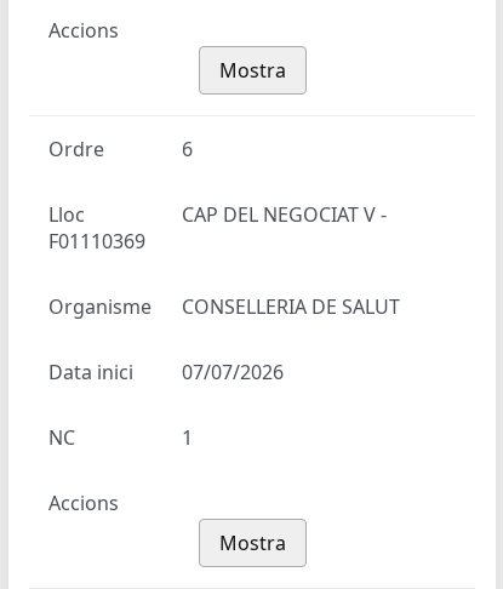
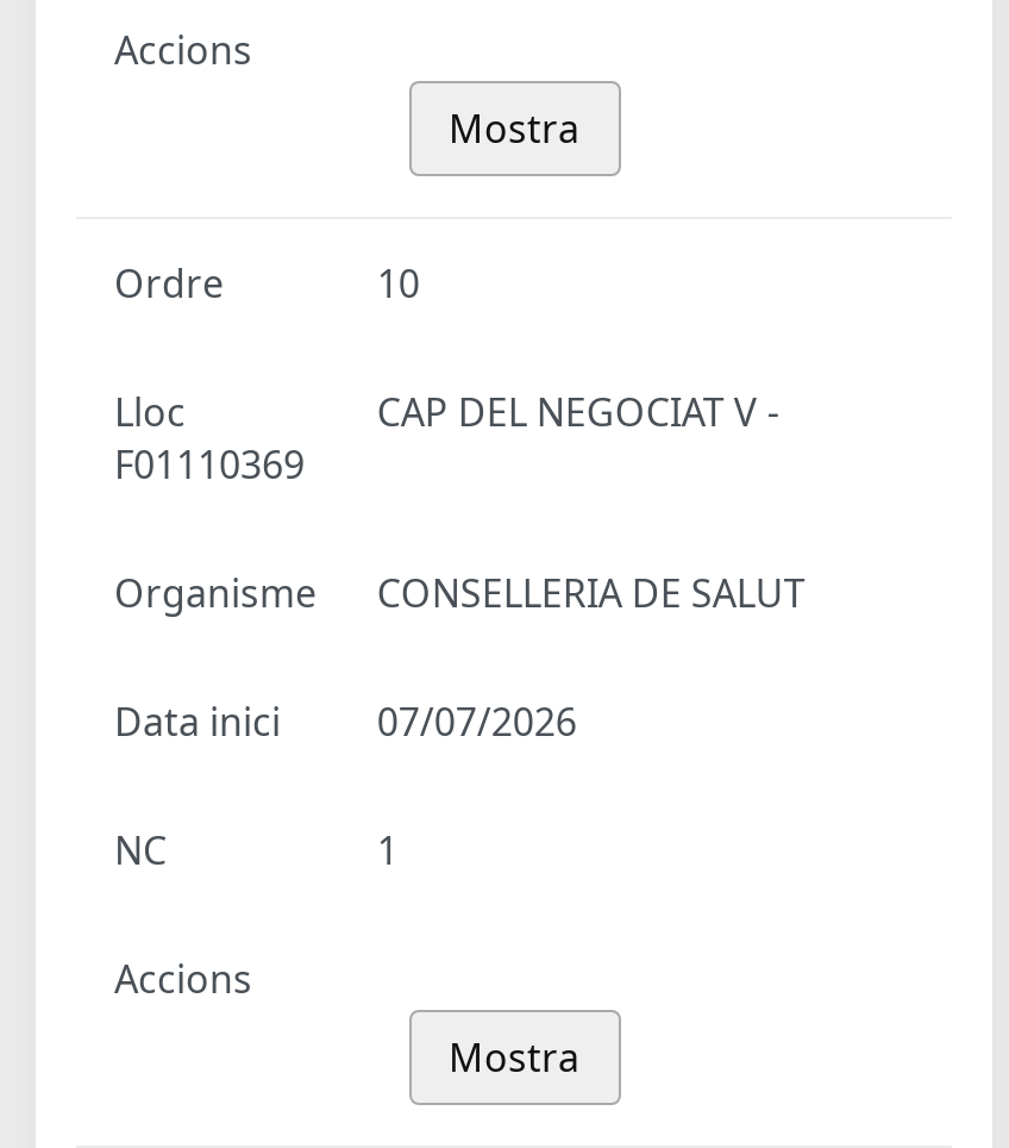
- 6
+ 10
